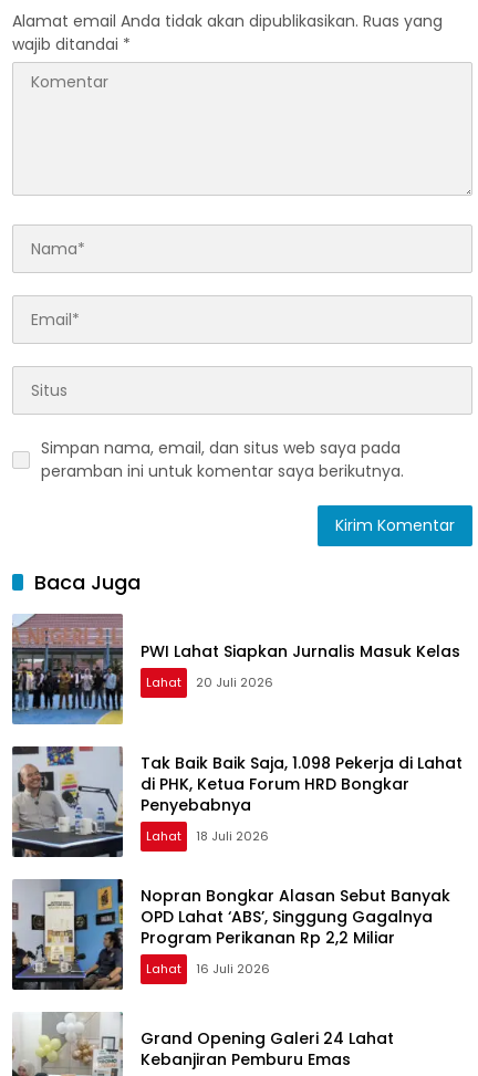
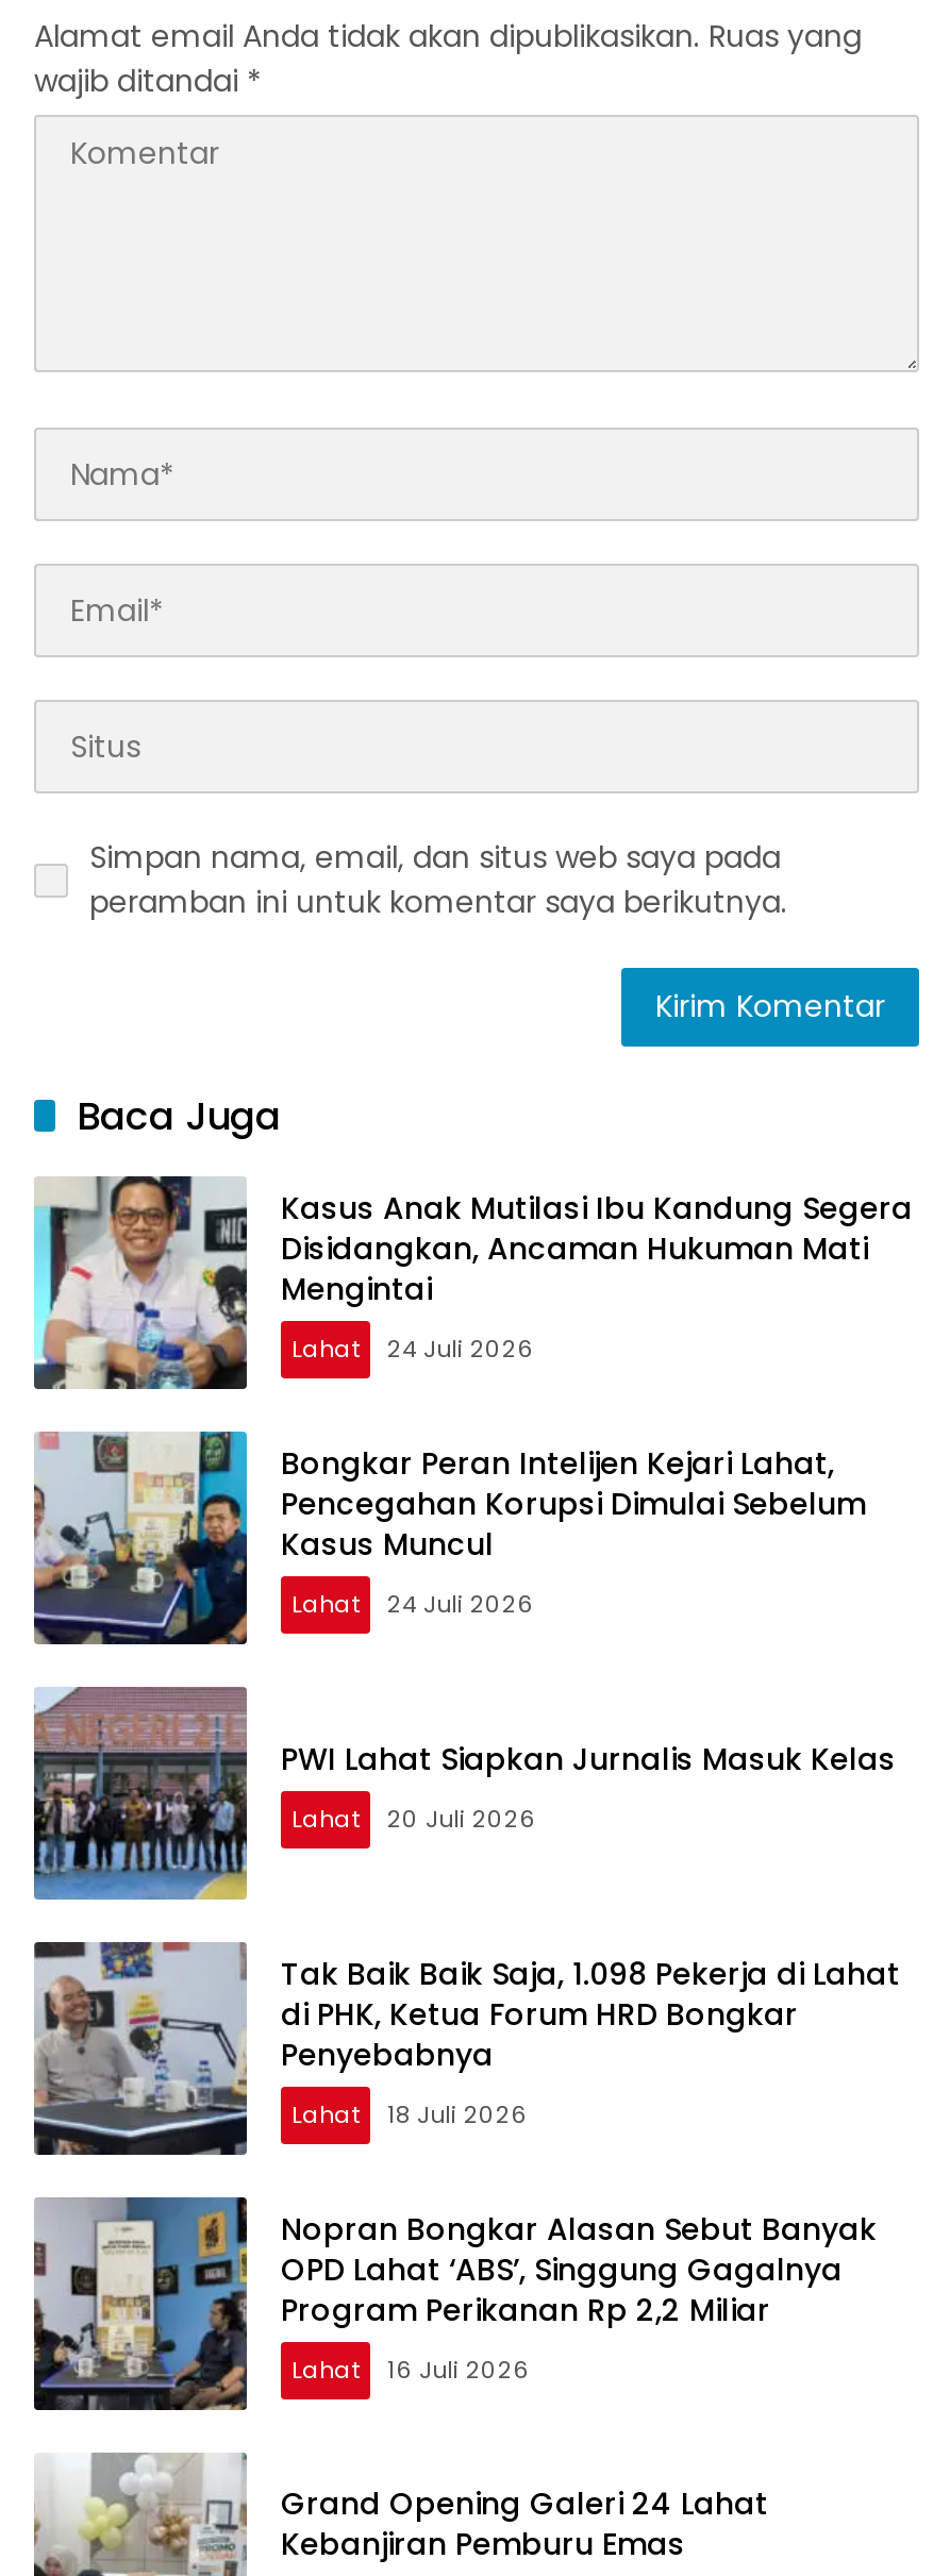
+ [image]
+ Kasus Anak Mutilasi Ibu Kandung Segera
+ Disidangkan, Ancaman Hukuman Mati
+ Mengintai
+ Lahat
+ 24 Juli 2026
+ Bongkar Peran Intelijen Kejari Lahat,
+ Pencegahan Korupsi Dimulai Sebelum
+ Kasus Muncul
+ Lahat
+ 24 Juli 2026

+ [image]
